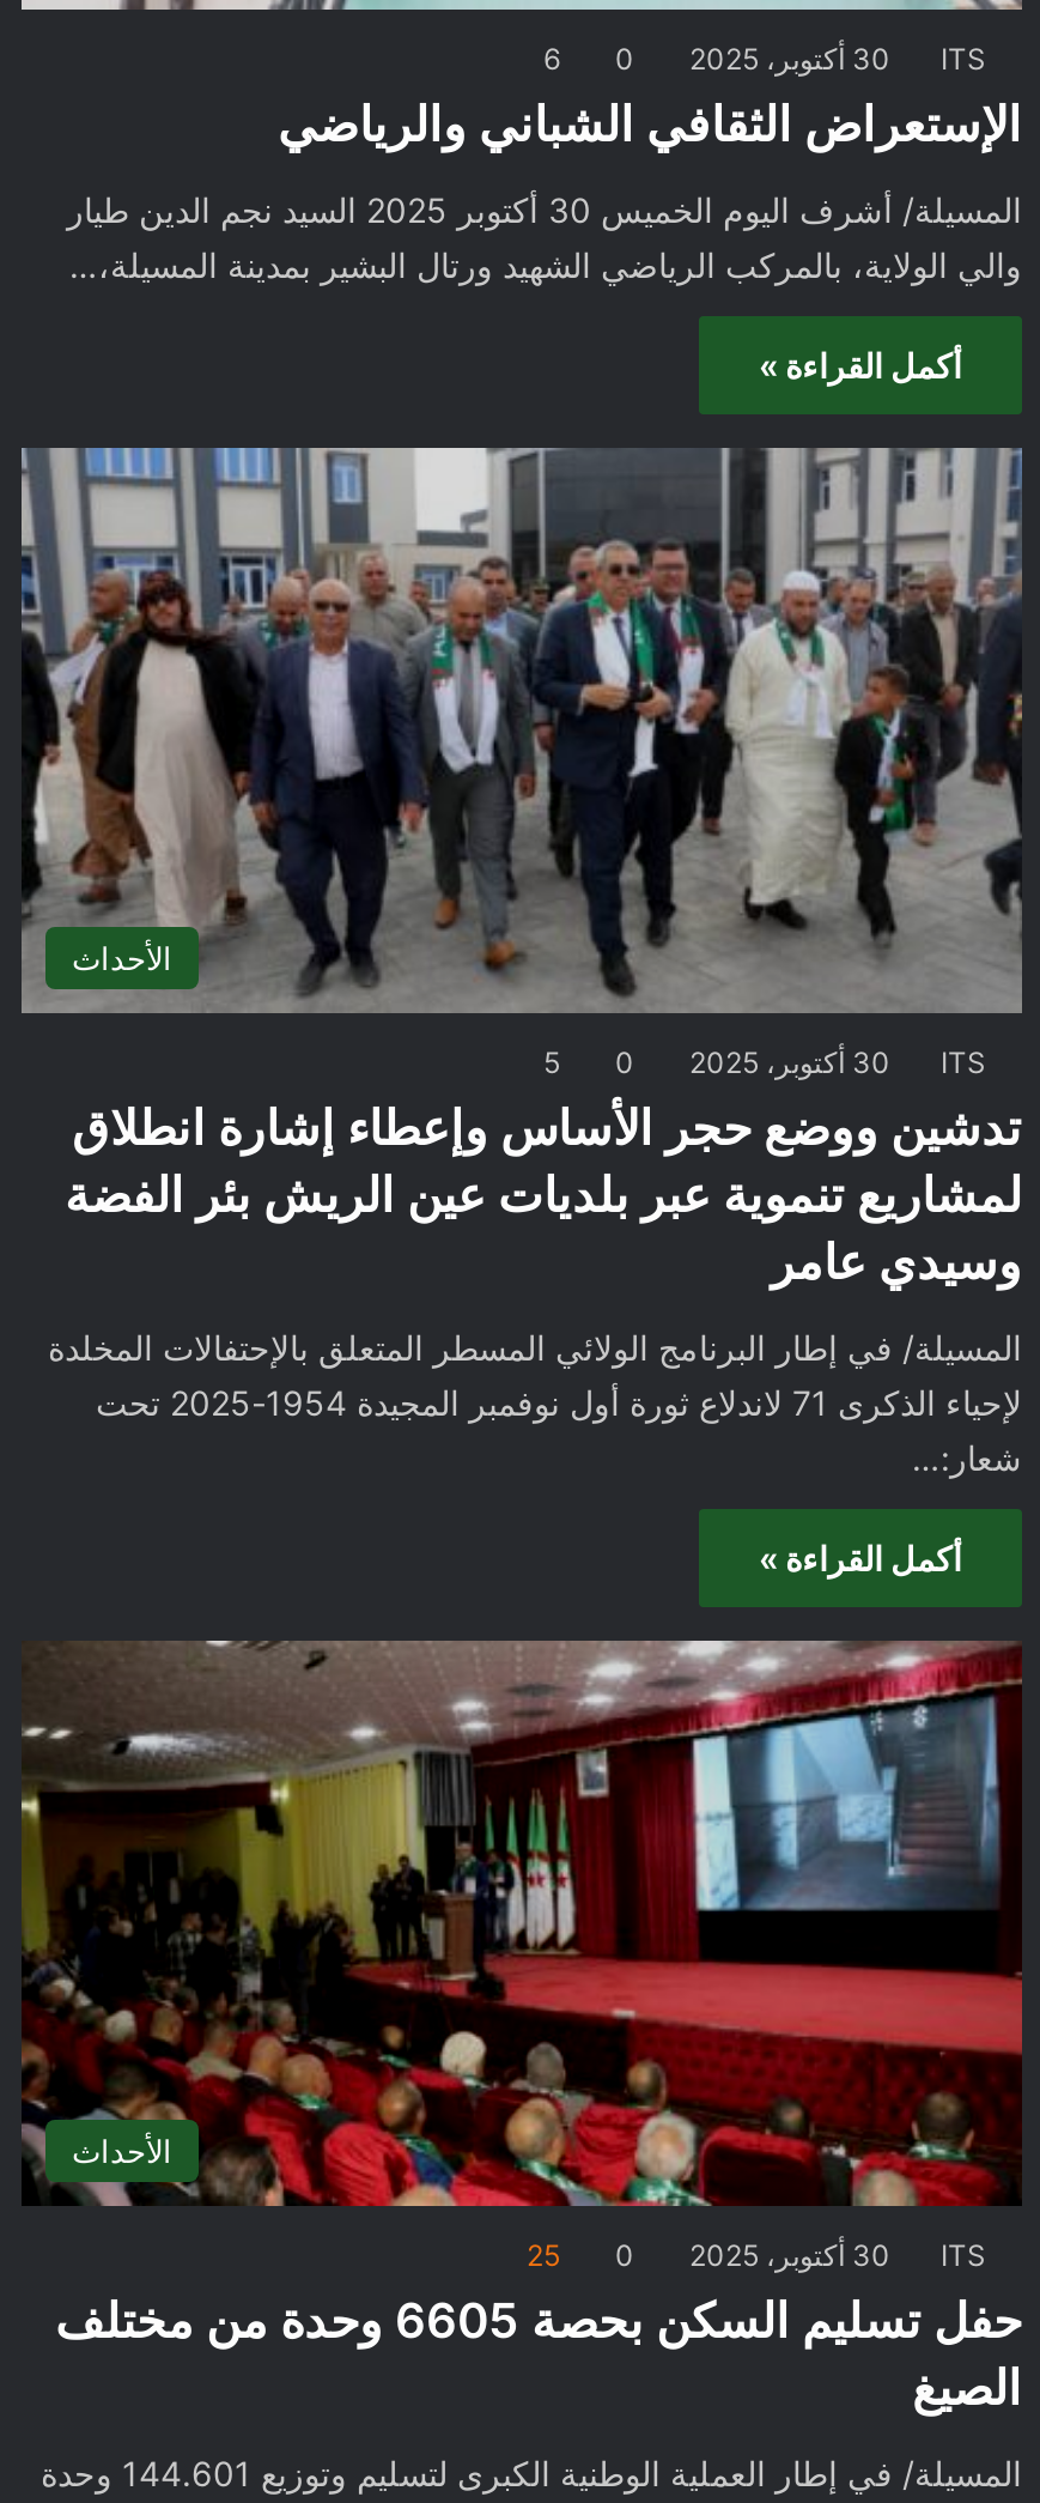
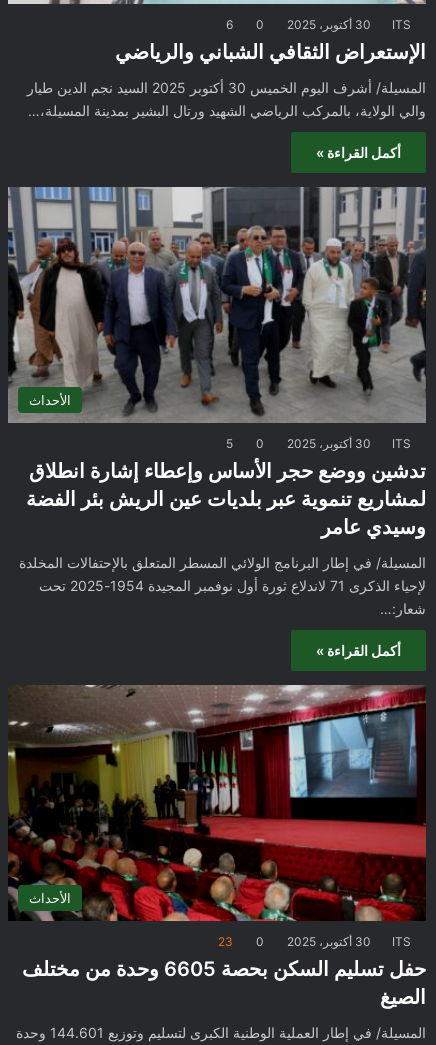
- 25 0
+ 23 0
